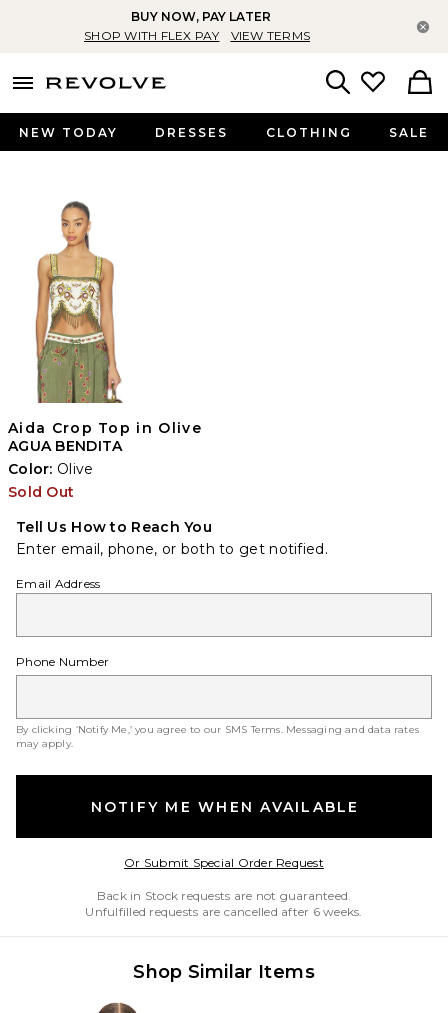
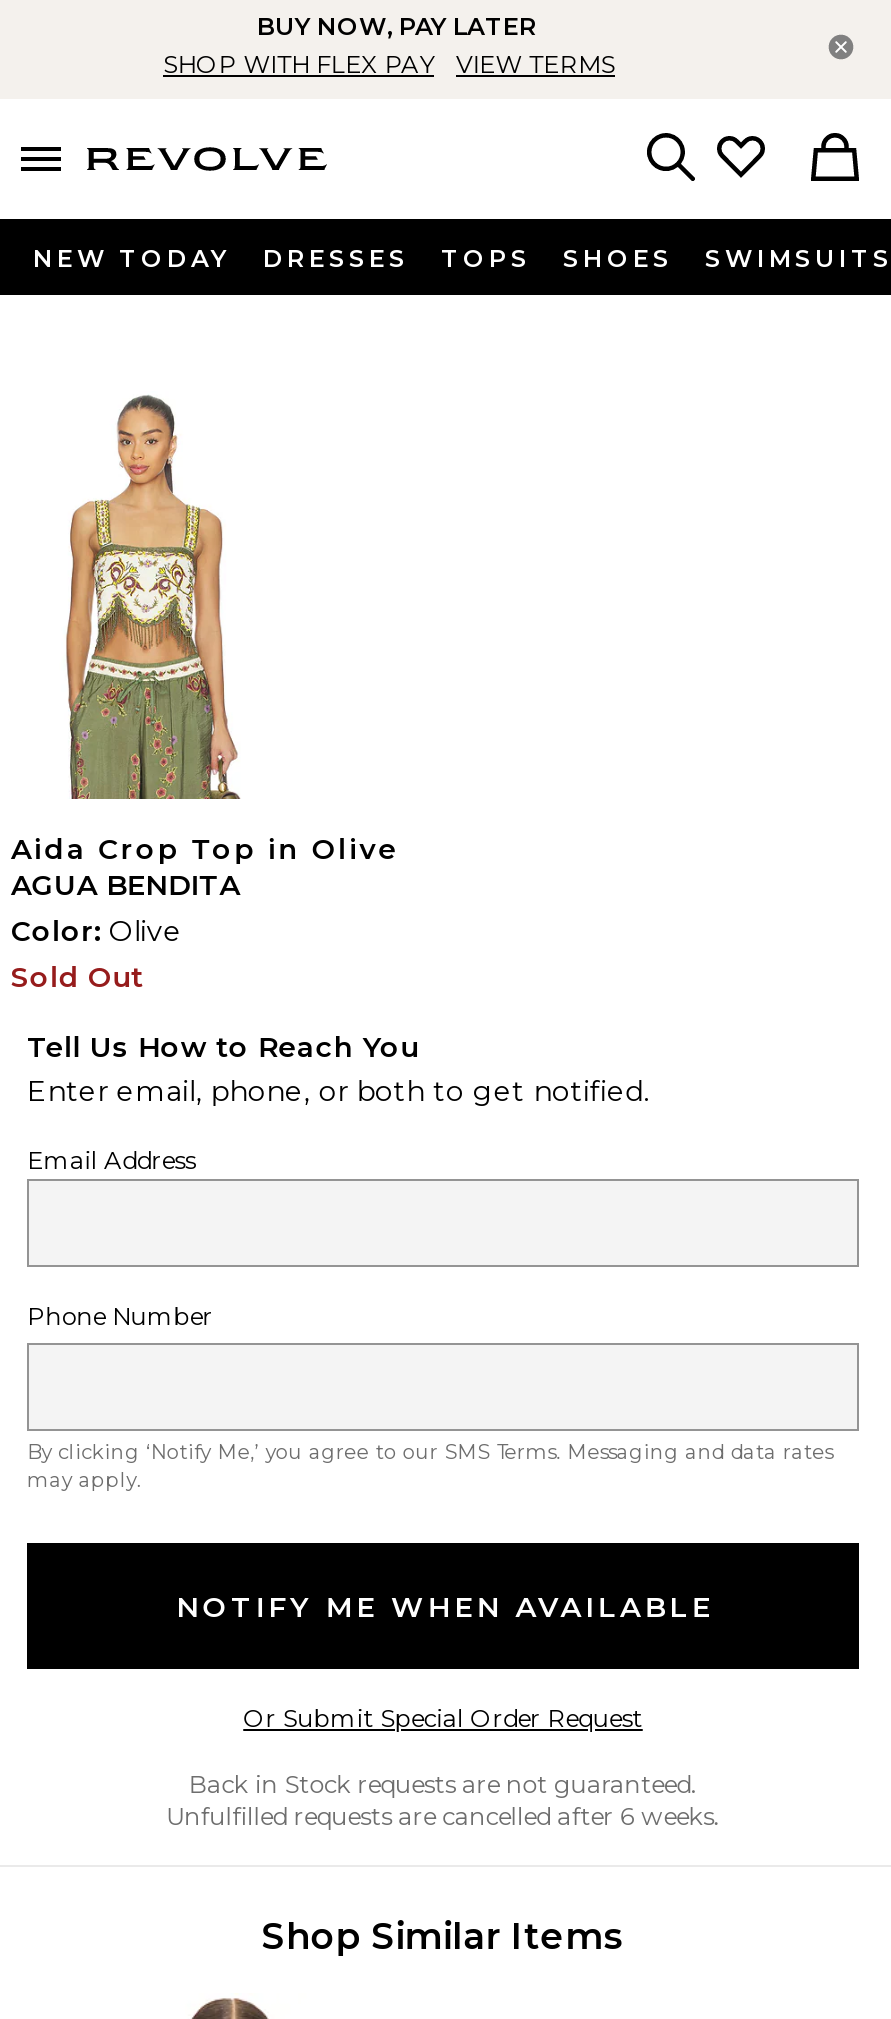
- CLOTHING
- SALE
+ TOPS
+ SHOES
+ SWIMSUITS
